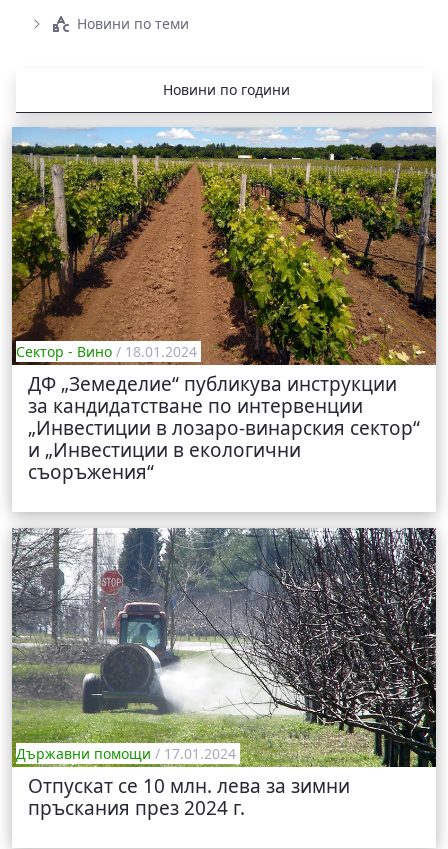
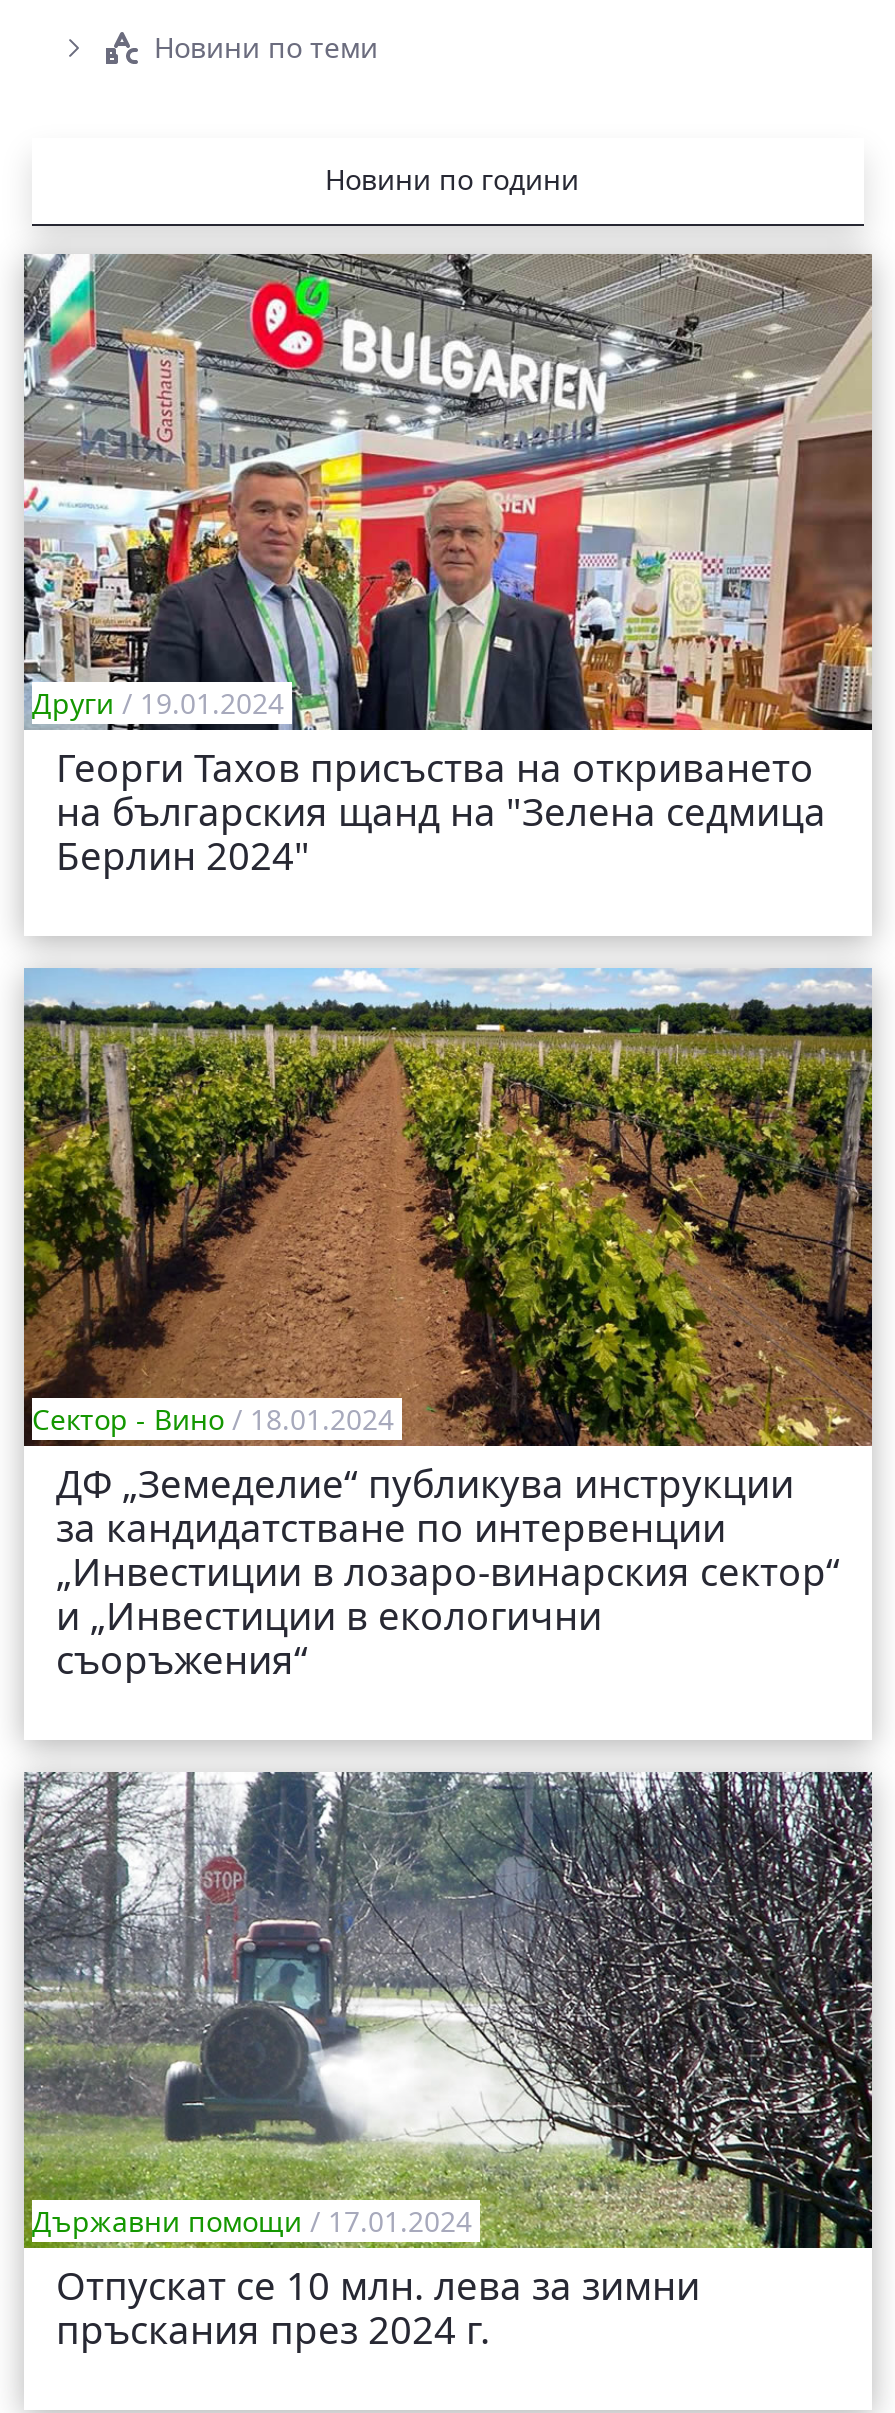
+ [image]
+ Други / 19.01.2024
+ Георги Тахов присъства на откриването
+ на българския щанд на "Зелена седмица
+ Берлин 2024"
